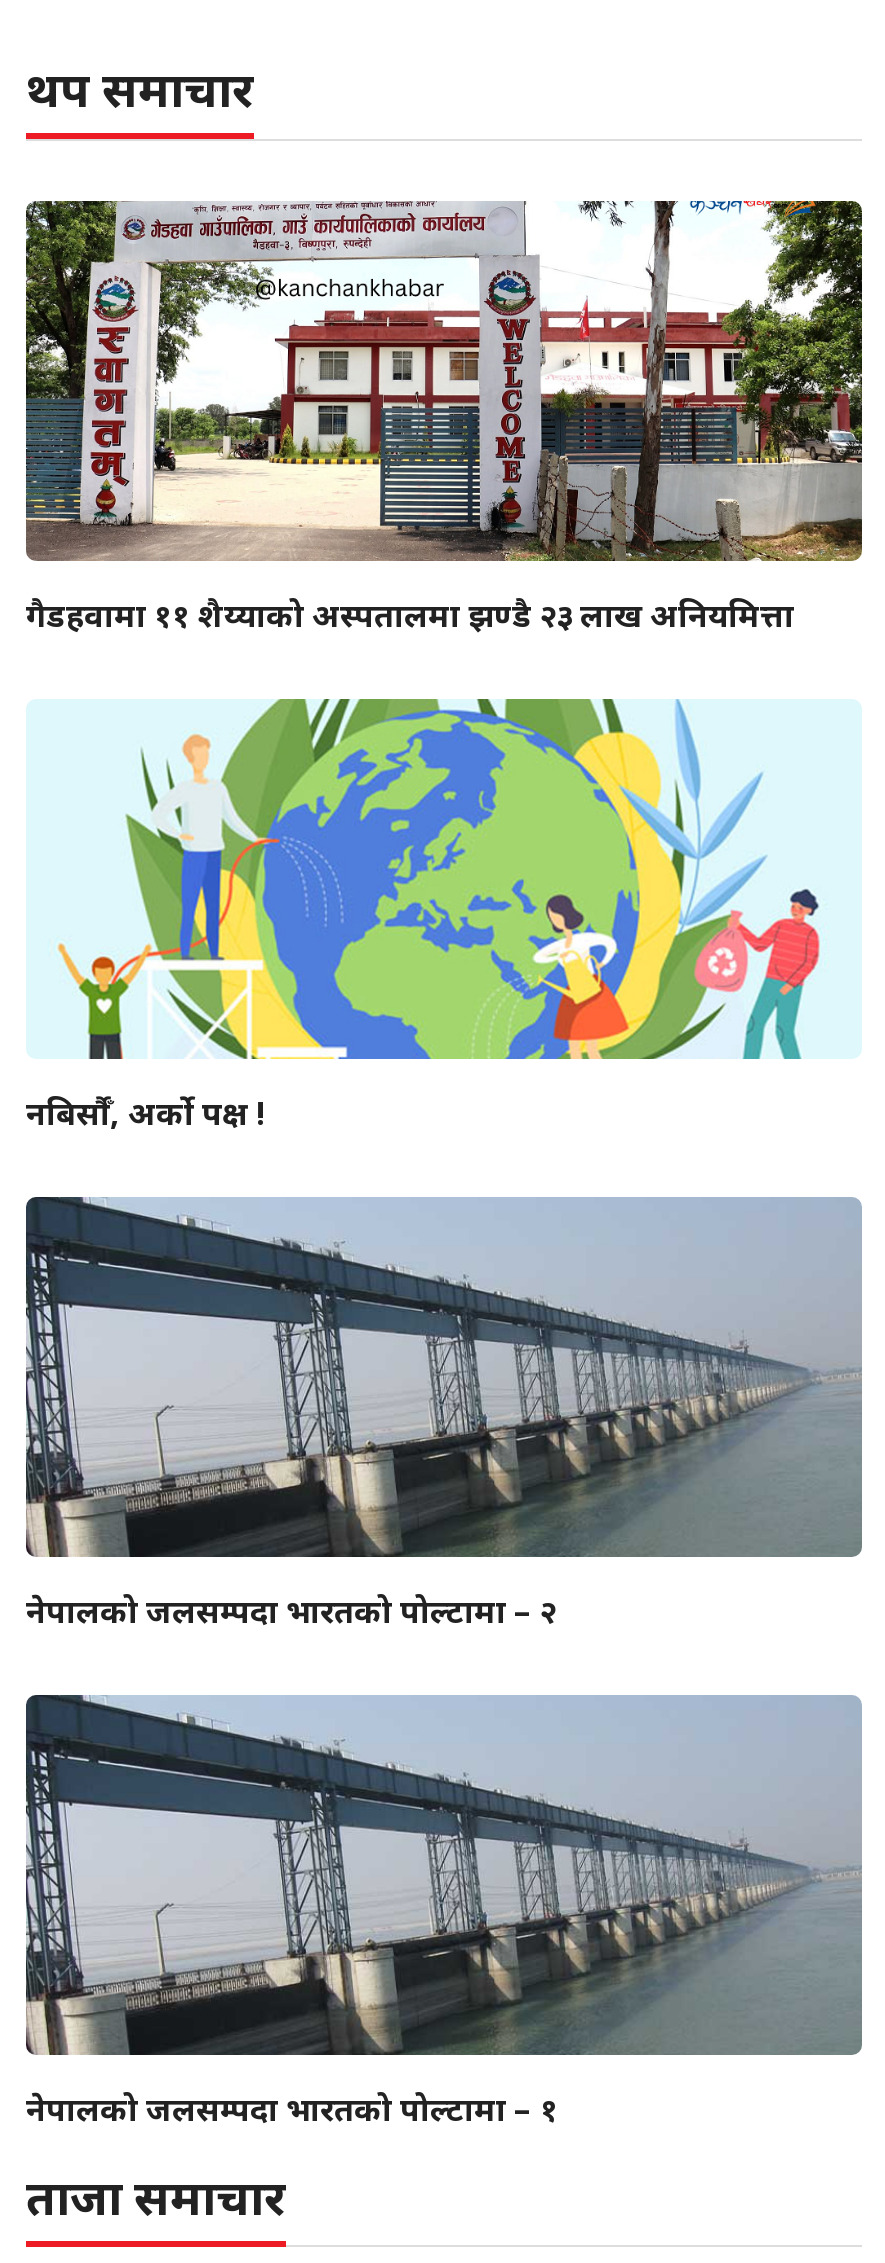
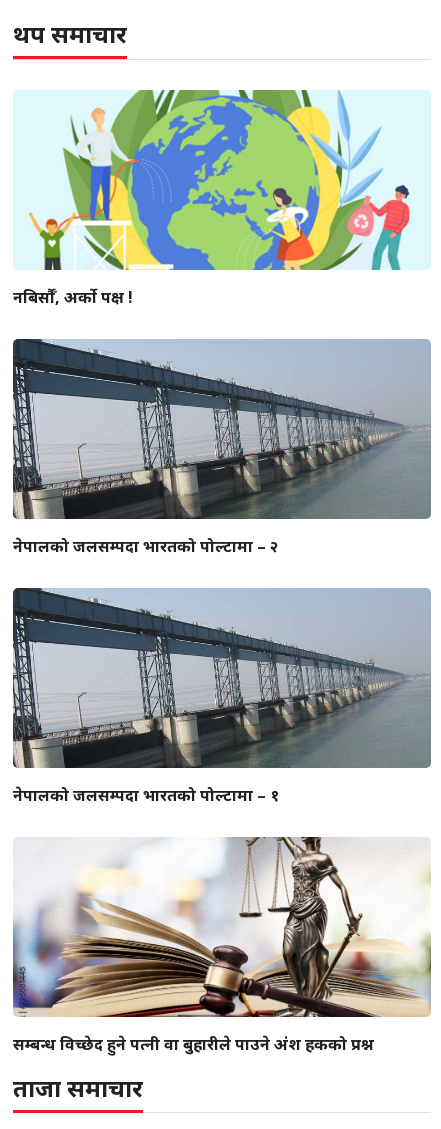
- [image]
- गैडहवामा ११ शैय्याको अस्पतालमा झण्डै २३ लाख अनियमित्ता

moved up: [image] | नबिर्सौँ, अर्को पक्ष ! | नेपालको जलसम्पदा भारतको पोल्टामा – २ | नेपालको जलसम्पदा भारतको पोल्टामा – १

+ [image]
+ सम्बन्ध विच्छेद हुने पत्नी वा बुहारीले पाउने अंश हकको प्रश्न
